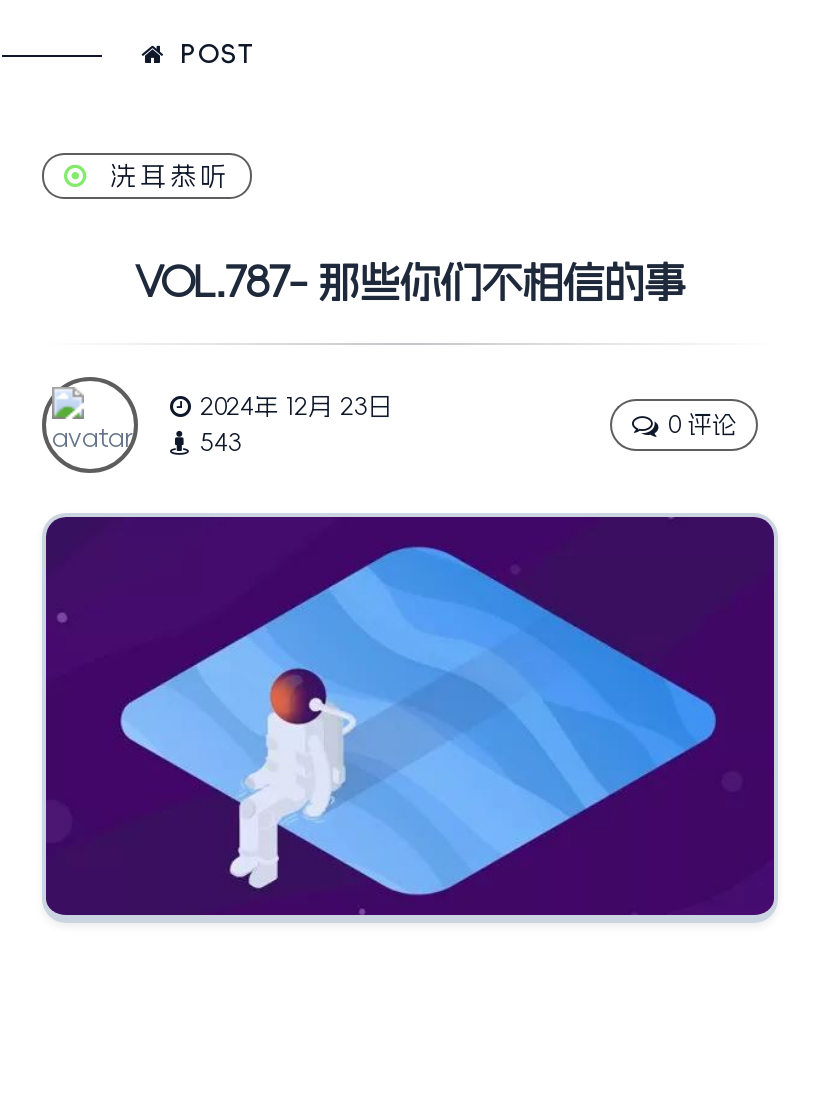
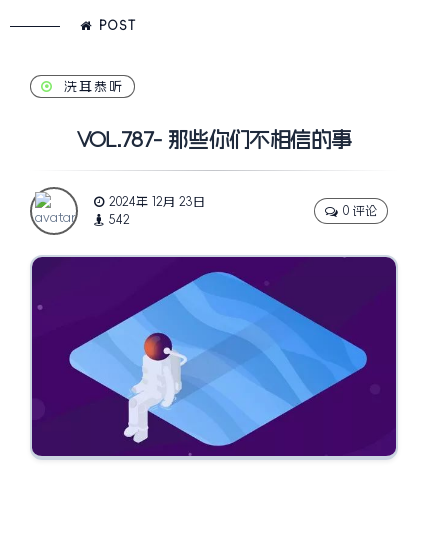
- 543
+ 542
